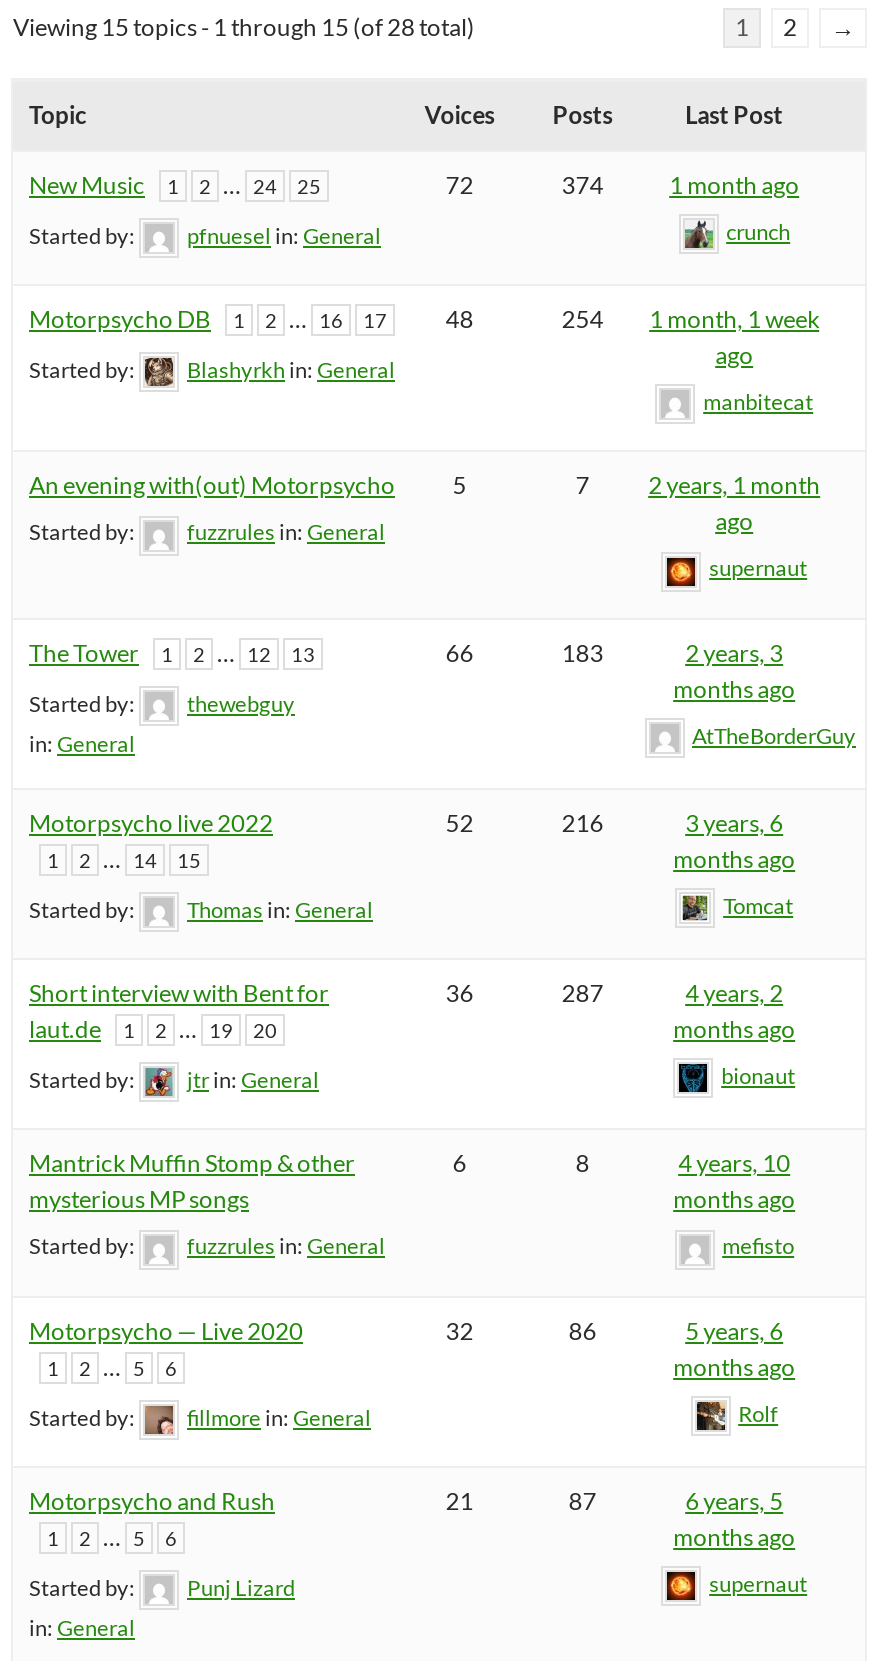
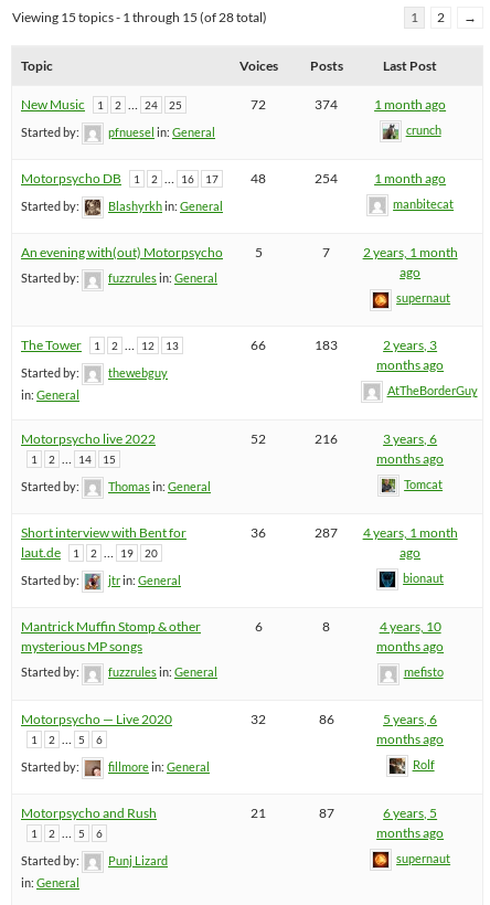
- 1 month, 1 week
- ago
+ 1 month ago

- 4 years, 2
- months ago
+ 4 years, 1 month
+ ago
